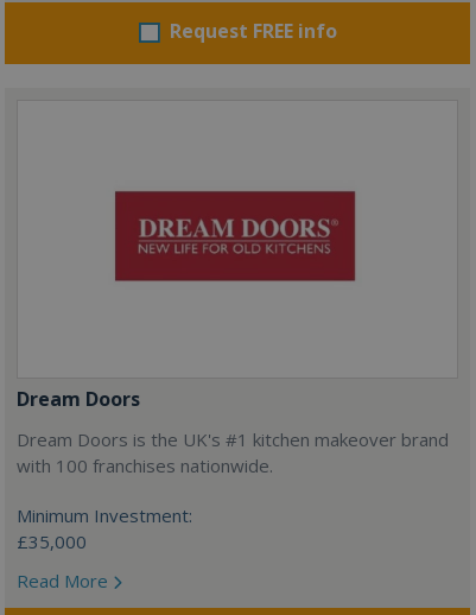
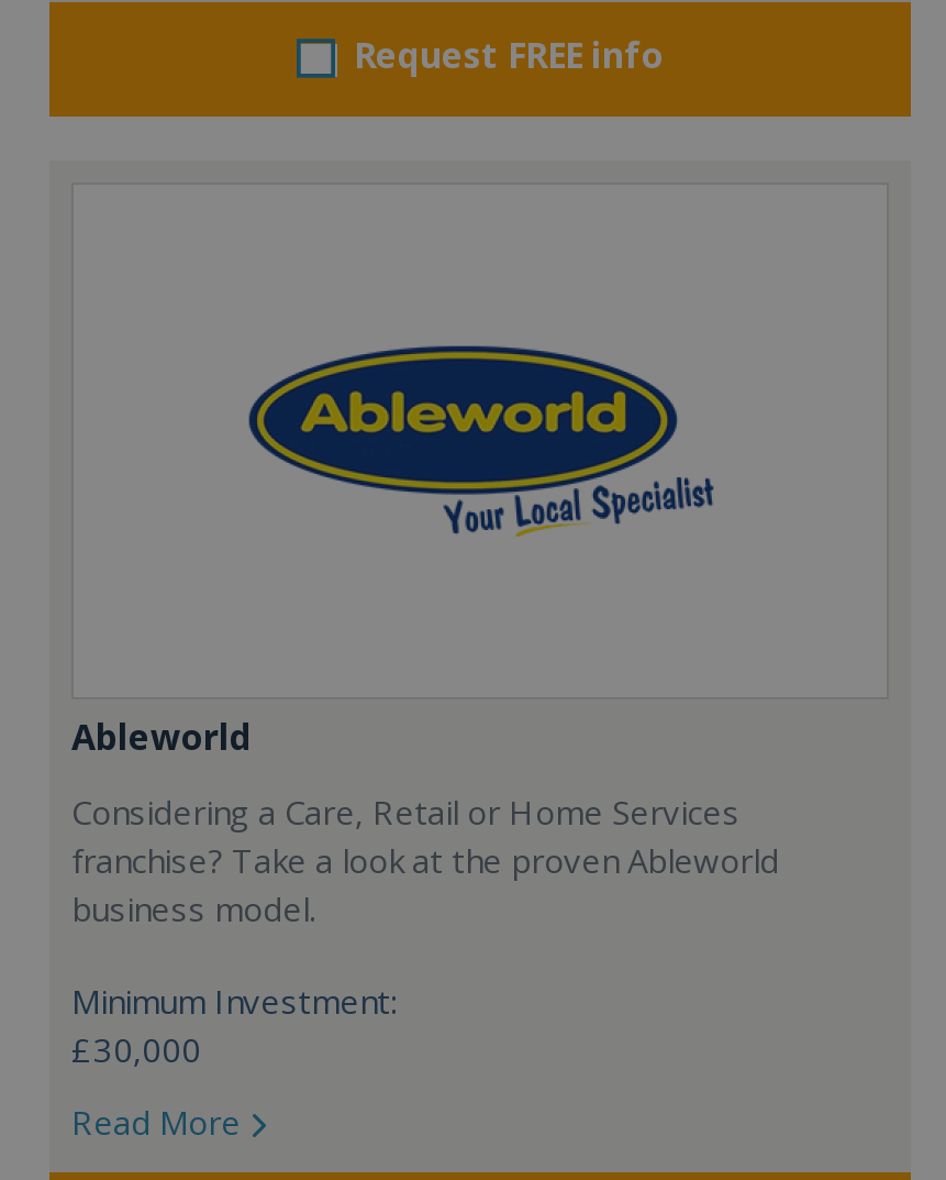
- [image]
+ [image]

- Dream Doors
+ Ableworld

- Dream Doors is the UK's #1 kitchen makeover brand
- with 100 franchises nationwide.
+ Considering a Care, Retail or Home Services
+ franchise? Take a look at the proven Ableworld
+ business model.

- £35,000
+ £30,000
